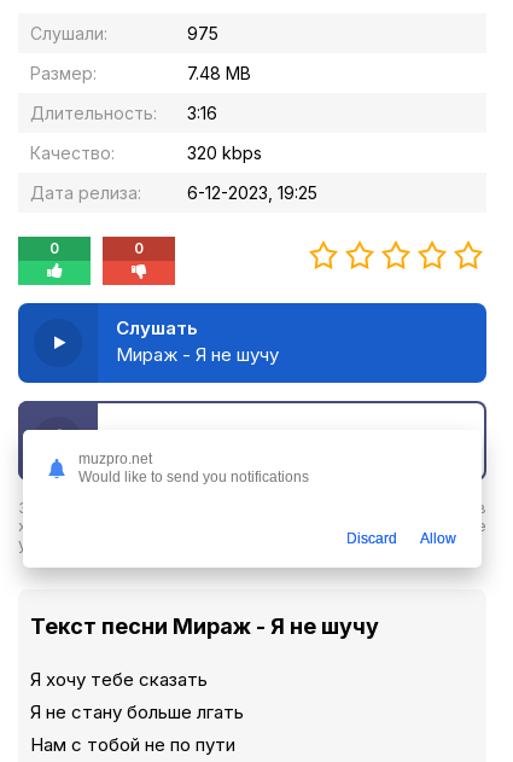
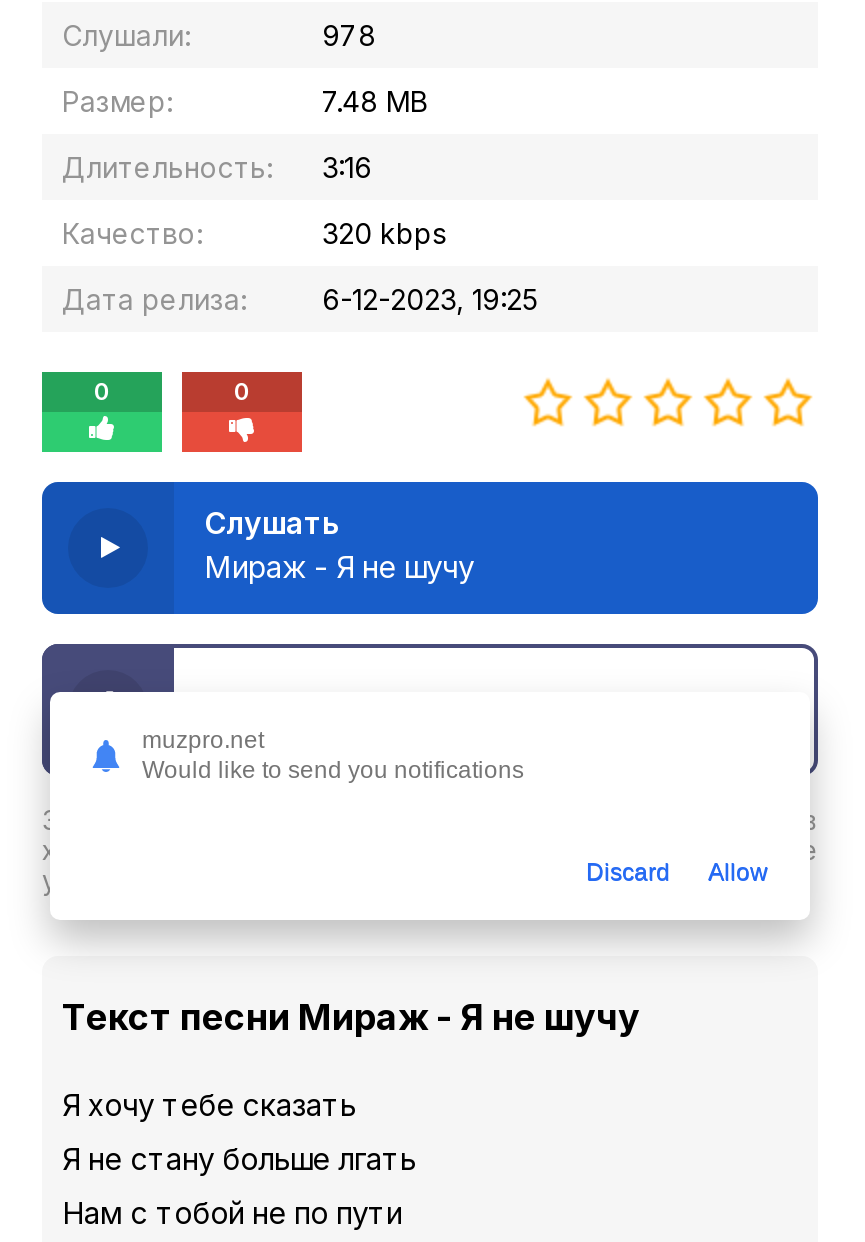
- 975
+ 978
